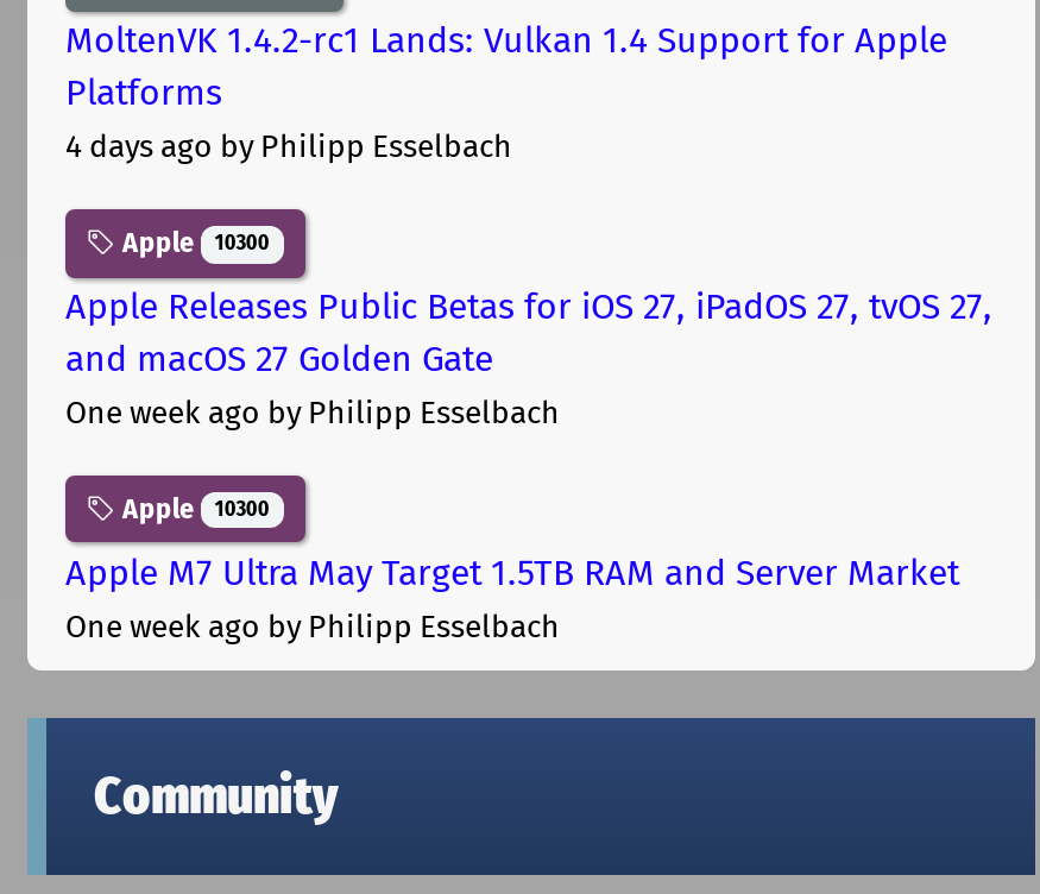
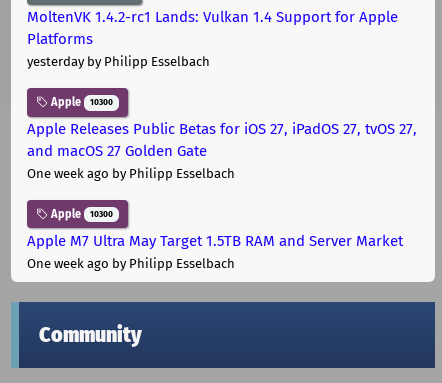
- 4 days ago by Philipp Esselbach
+ yesterday by Philipp Esselbach
